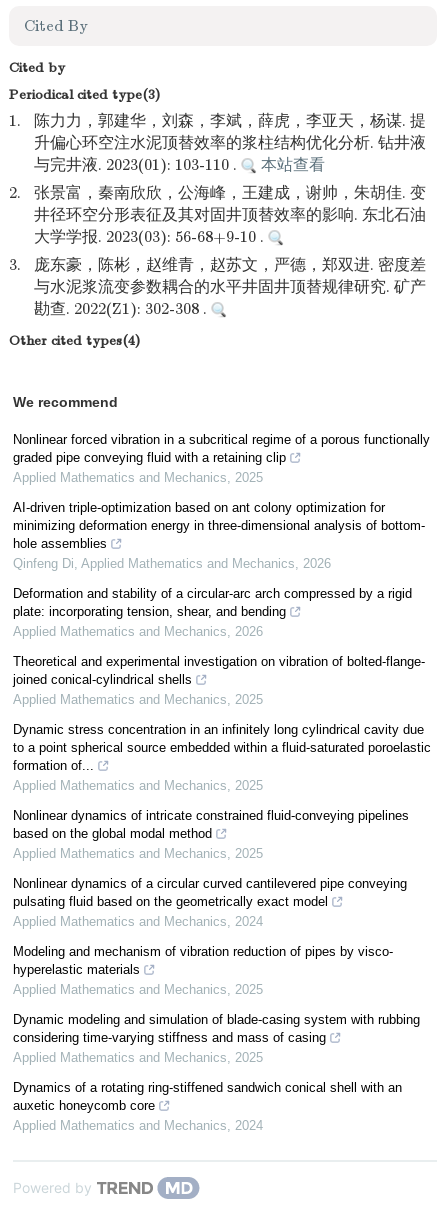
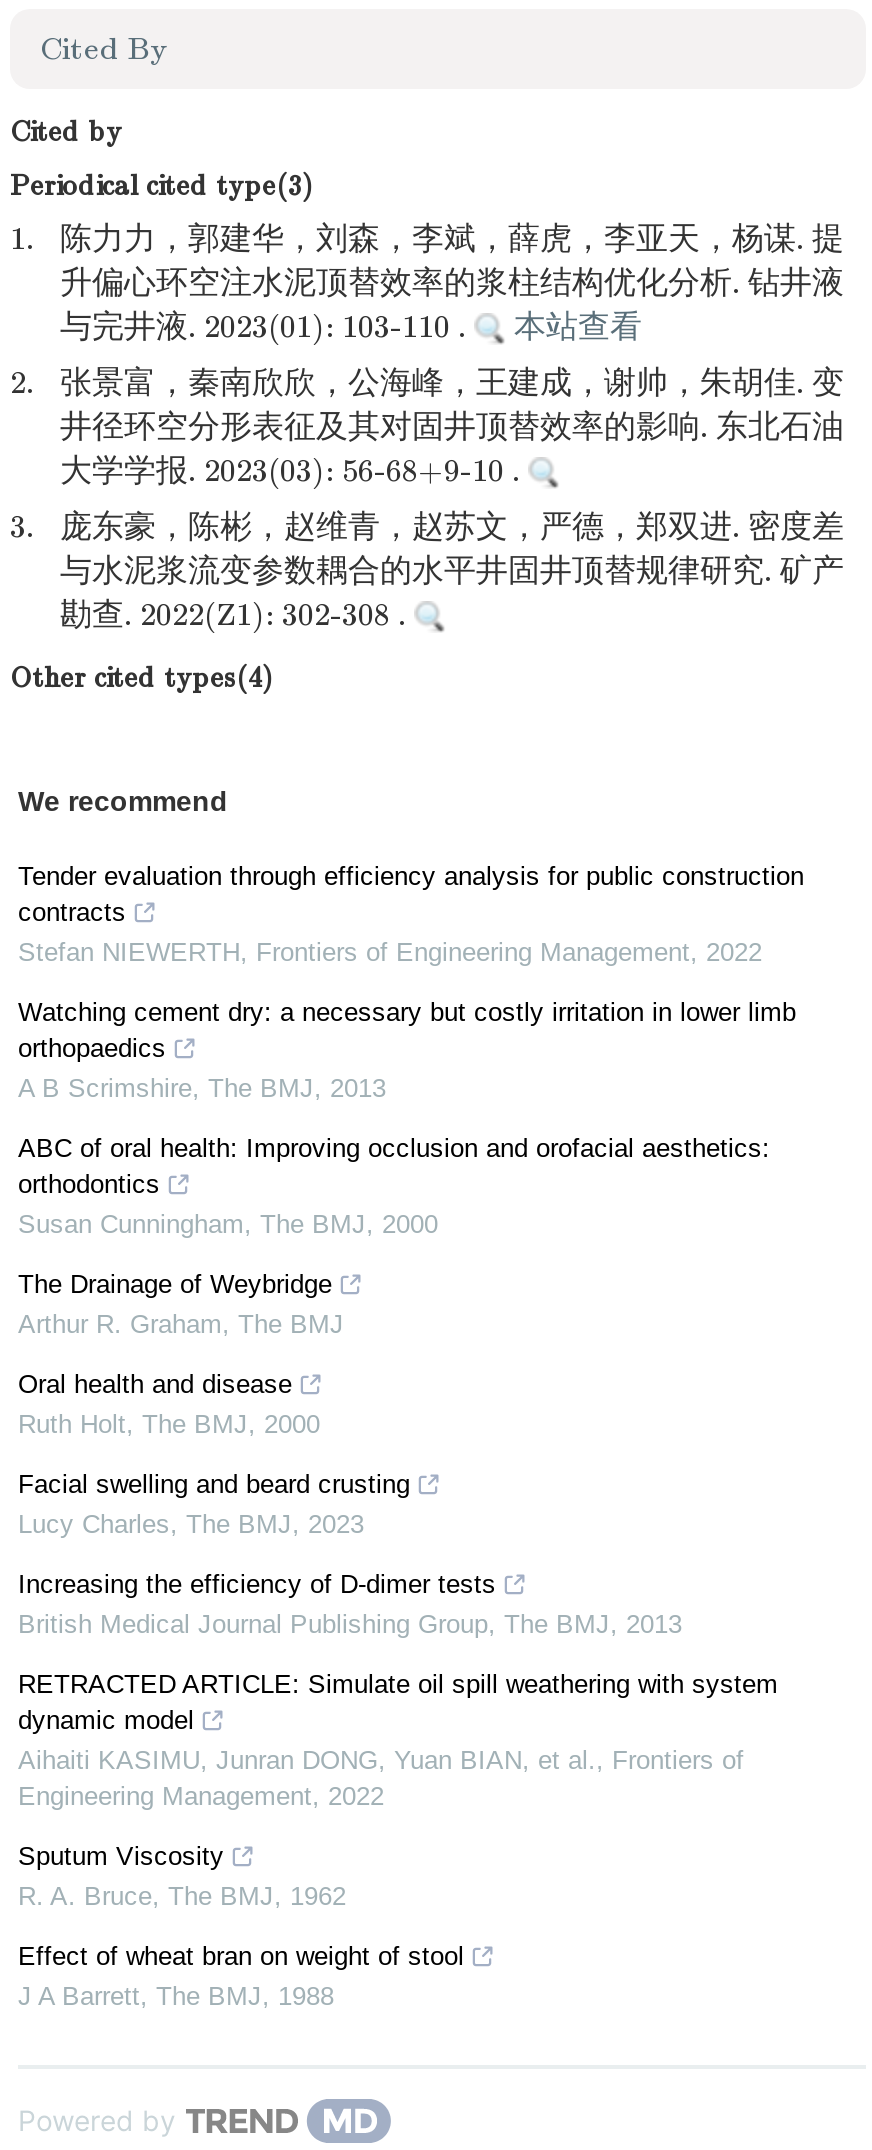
- Nonlinear forced vibration in a subcritical regime of a porous functionally
- graded pipe conveying fluid with a retaining clip
- Applied Mathematics and Mechanics, 2025
+ Tender evaluation through efficiency analysis for public construction
+ contracts
+ Stefan NIEWERTH, Frontiers of Engineering Management, 2022

- AI-driven triple-optimization based on ant colony optimization for
- minimizing deformation energy in three-dimensional analysis of bottom-
- hole assemblies
- Qinfeng Di, Applied Mathematics and Mechanics, 2026
+ Watching cement dry: a necessary but costly irritation in lower limb
+ orthopaedics
+ A B Scrimshire, The BMJ, 2013

- Deformation and stability of a circular-arc arch compressed by a rigid
- plate: incorporating tension, shear, and bending
- Applied Mathematics and Mechanics, 2026
+ ABC of oral health: Improving occlusion and orofacial aesthetics:
+ orthodontics
+ Susan Cunningham, The BMJ, 2000

- Theoretical and experimental investigation on vibration of bolted-flange-
- joined conical-cylindrical shells
- Applied Mathematics and Mechanics, 2025
+ The Drainage of Weybridge
+ Arthur R. Graham, The BMJ

- Dynamic stress concentration in an infinitely long cylindrical cavity due
- to a point spherical source embedded within a fluid-saturated poroelastic
- formation of...
- Applied Mathematics and Mechanics, 2025
+ Oral health and disease
+ Ruth Holt, The BMJ, 2000

- Nonlinear dynamics of intricate constrained fluid-conveying pipelines
- based on the global modal method
- Applied Mathematics and Mechanics, 2025
+ Facial swelling and beard crusting
+ Lucy Charles, The BMJ, 2023

- Nonlinear dynamics of a circular curved cantilevered pipe conveying
- pulsating fluid based on the geometrically exact model
- Applied Mathematics and Mechanics, 2024
+ Increasing the efficiency of D-dimer tests
+ British Medical Journal Publishing Group, The BMJ, 2013

- Modeling and mechanism of vibration reduction of pipes by visco-
- hyperelastic materials
- Applied Mathematics and Mechanics, 2025
+ RETRACTED ARTICLE: Simulate oil spill weathering with system
+ dynamic model
+ Aihaiti KASIMU, Junran DONG, Yuan BIAN, et al., Frontiers of
+ Engineering Management, 2022

- Dynamic modeling and simulation of blade-casing system with rubbing
- considering time-varying stiffness and mass of casing
- Applied Mathematics and Mechanics, 2025
+ Sputum Viscosity
+ R. A. Bruce, The BMJ, 1962

- Dynamics of a rotating ring-stiffened sandwich conical shell with an
- auxetic honeycomb core
- Applied Mathematics and Mechanics, 2024
+ Effect of wheat bran on weight of stool
+ J A Barrett, The BMJ, 1988
